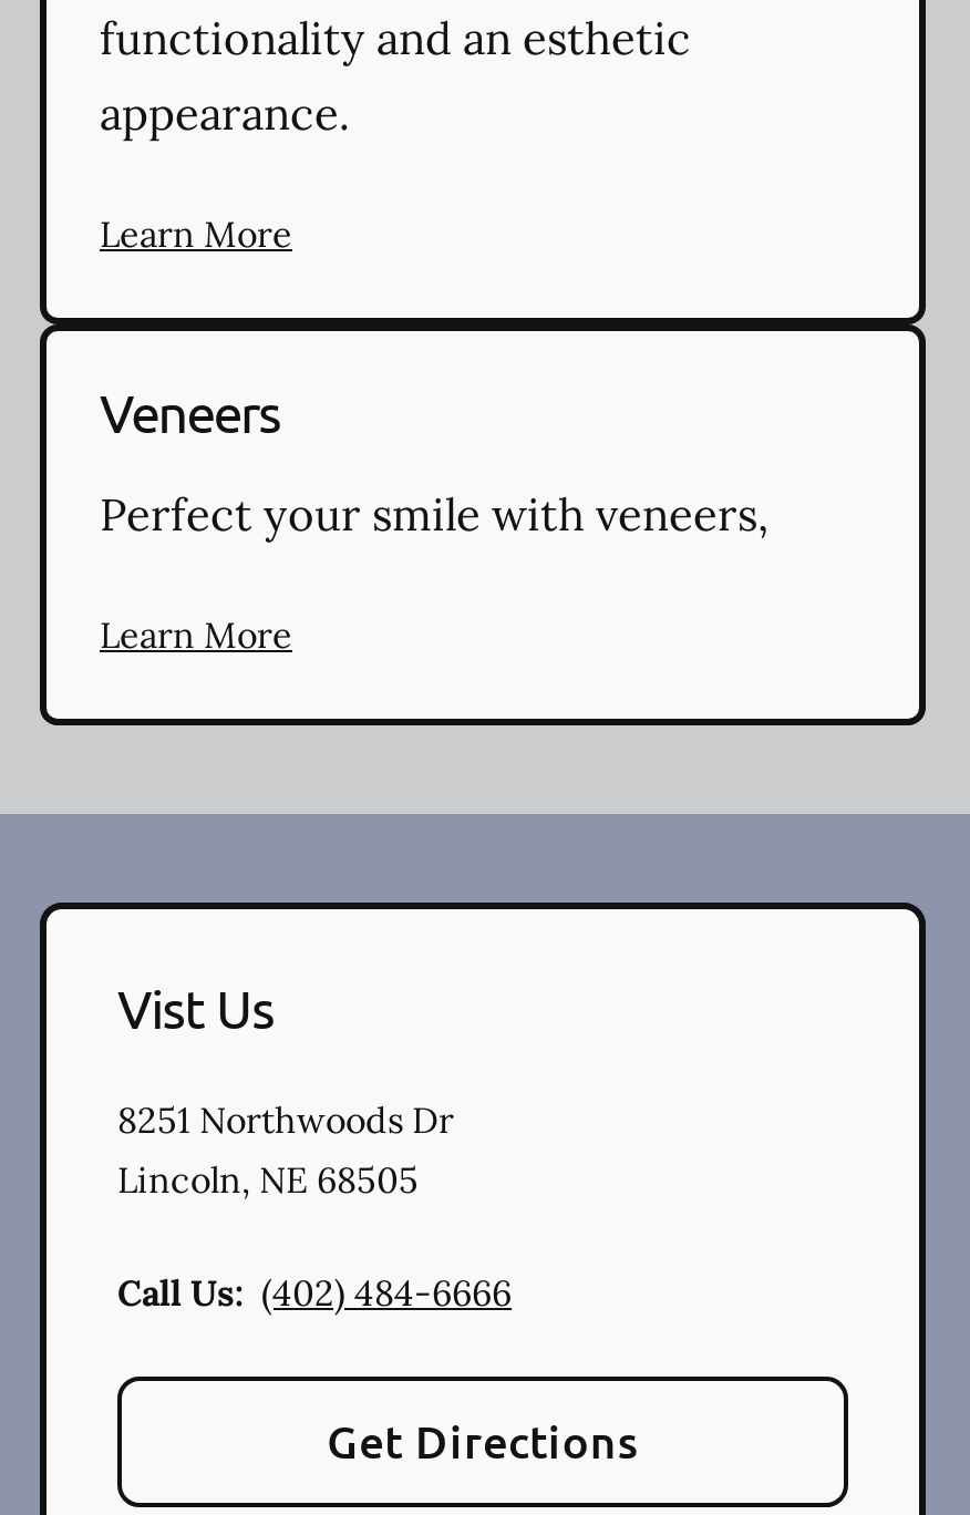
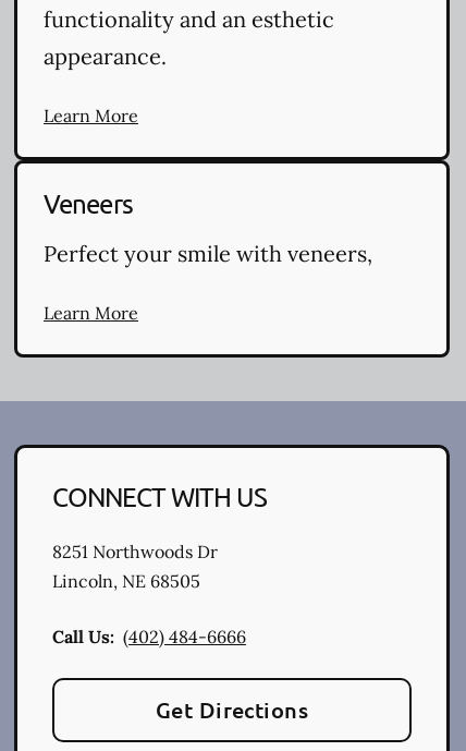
- Vist Us
+ CONNECT WITH US
